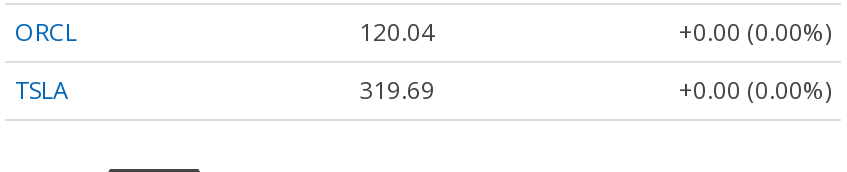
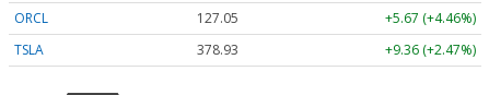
- 120.04
+ 127.05

- +0.00 (0.00%)
+ +5.67 (+4.46%)

- 319.69
- +0.00 (0.00%)
+ 378.93
+ +9.36 (+2.47%)
